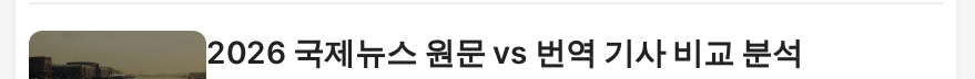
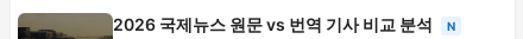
+ N
